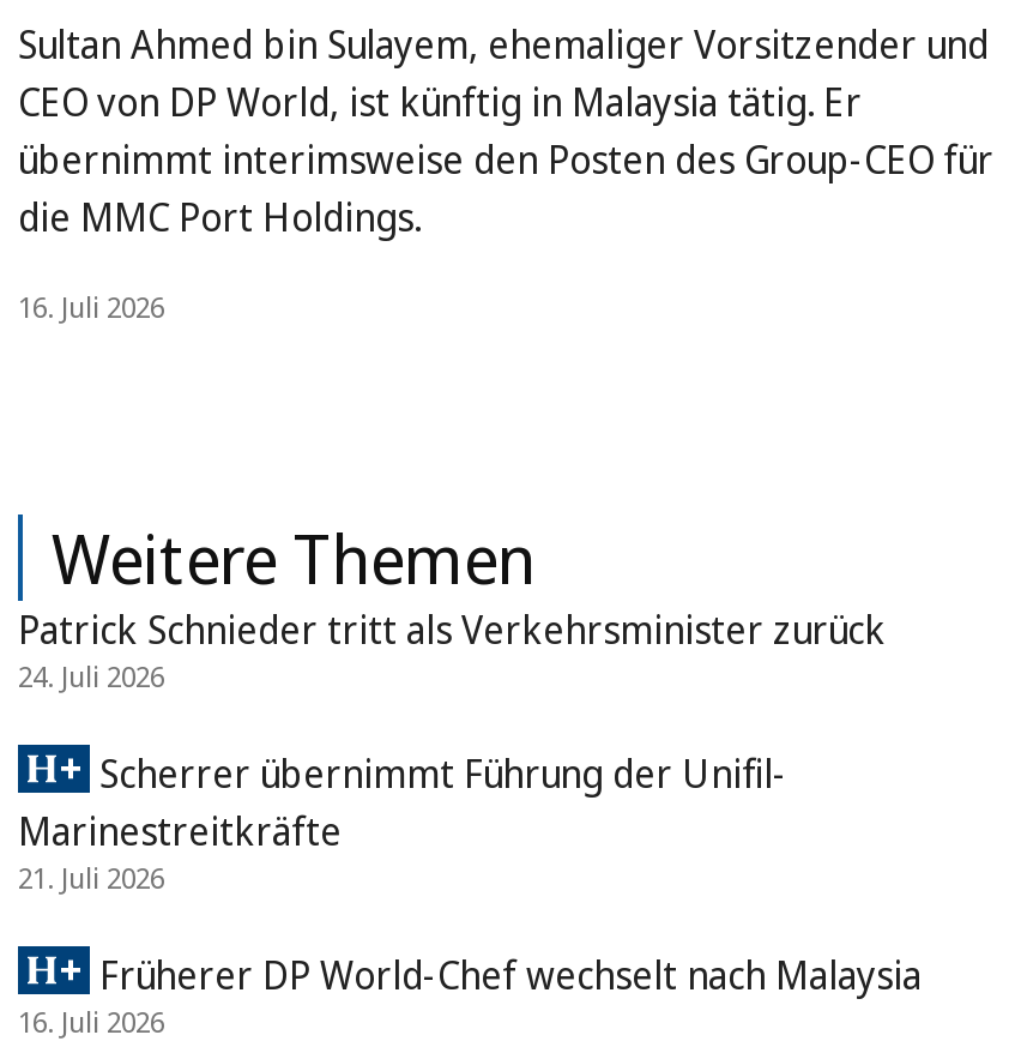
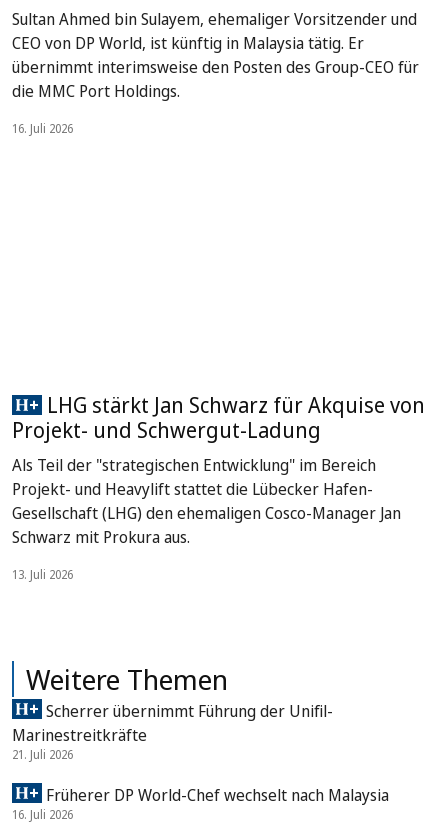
+ LHG stärkt Jan Schwarz für Akquise von
+ Projekt- und Schwergut-Ladung
+ Als Teil der "strategischen Entwicklung" im Bereich
+ Projekt- und Heavylift stattet die Lübecker Hafen-
+ Gesellschaft (LHG) den ehemaligen Cosco-Manager Jan
+ Schwarz mit Prokura aus.
+ 13. Juli 2026

moved down: Weitere Themen

- Patrick Schnieder tritt als Verkehrsminister zurück
- 24. Juli 2026
